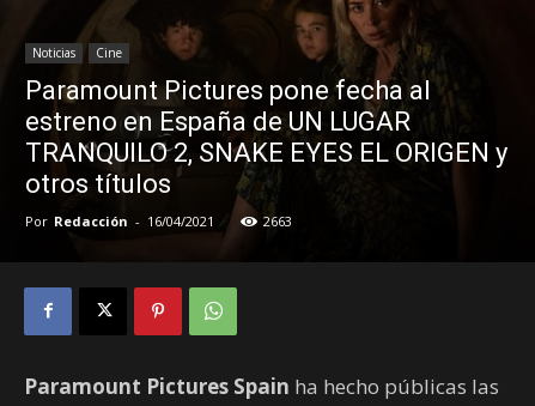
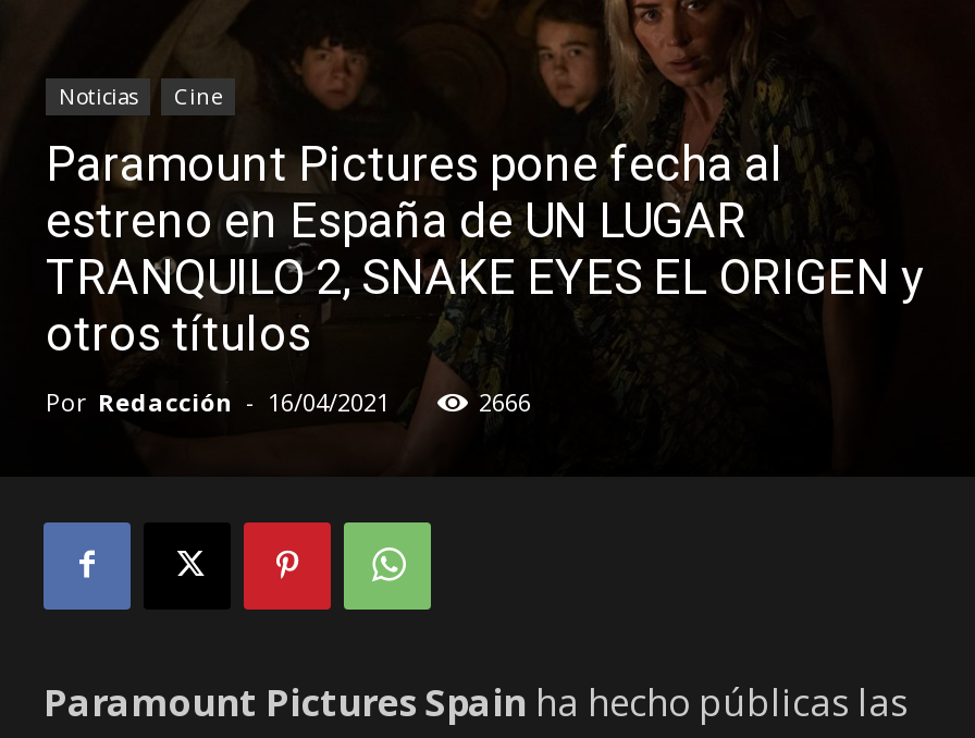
- 2663
+ 2666
